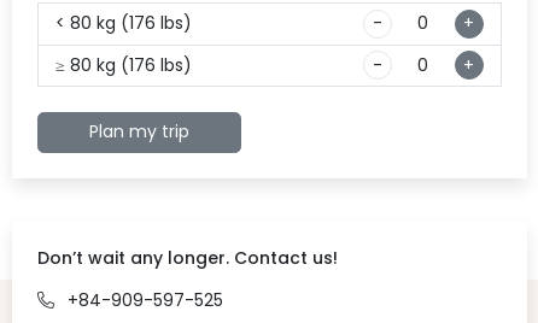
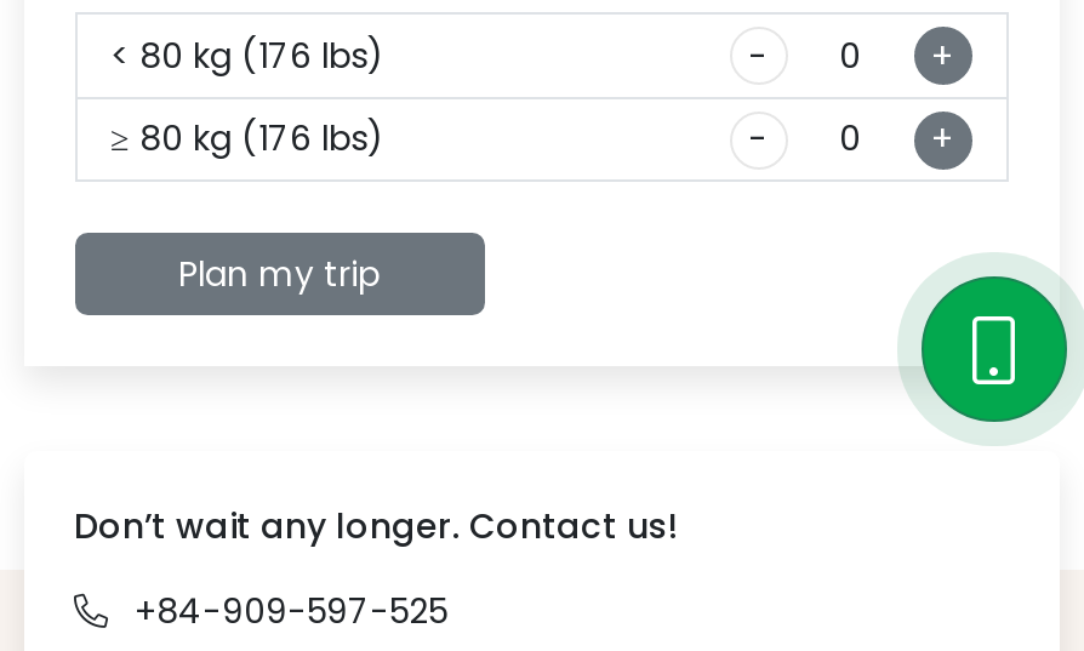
+ [image]
